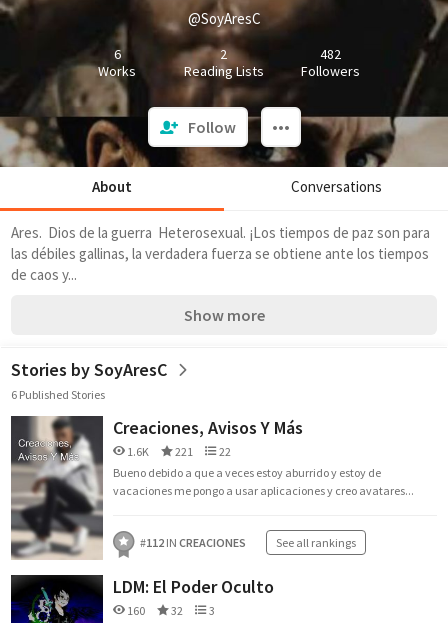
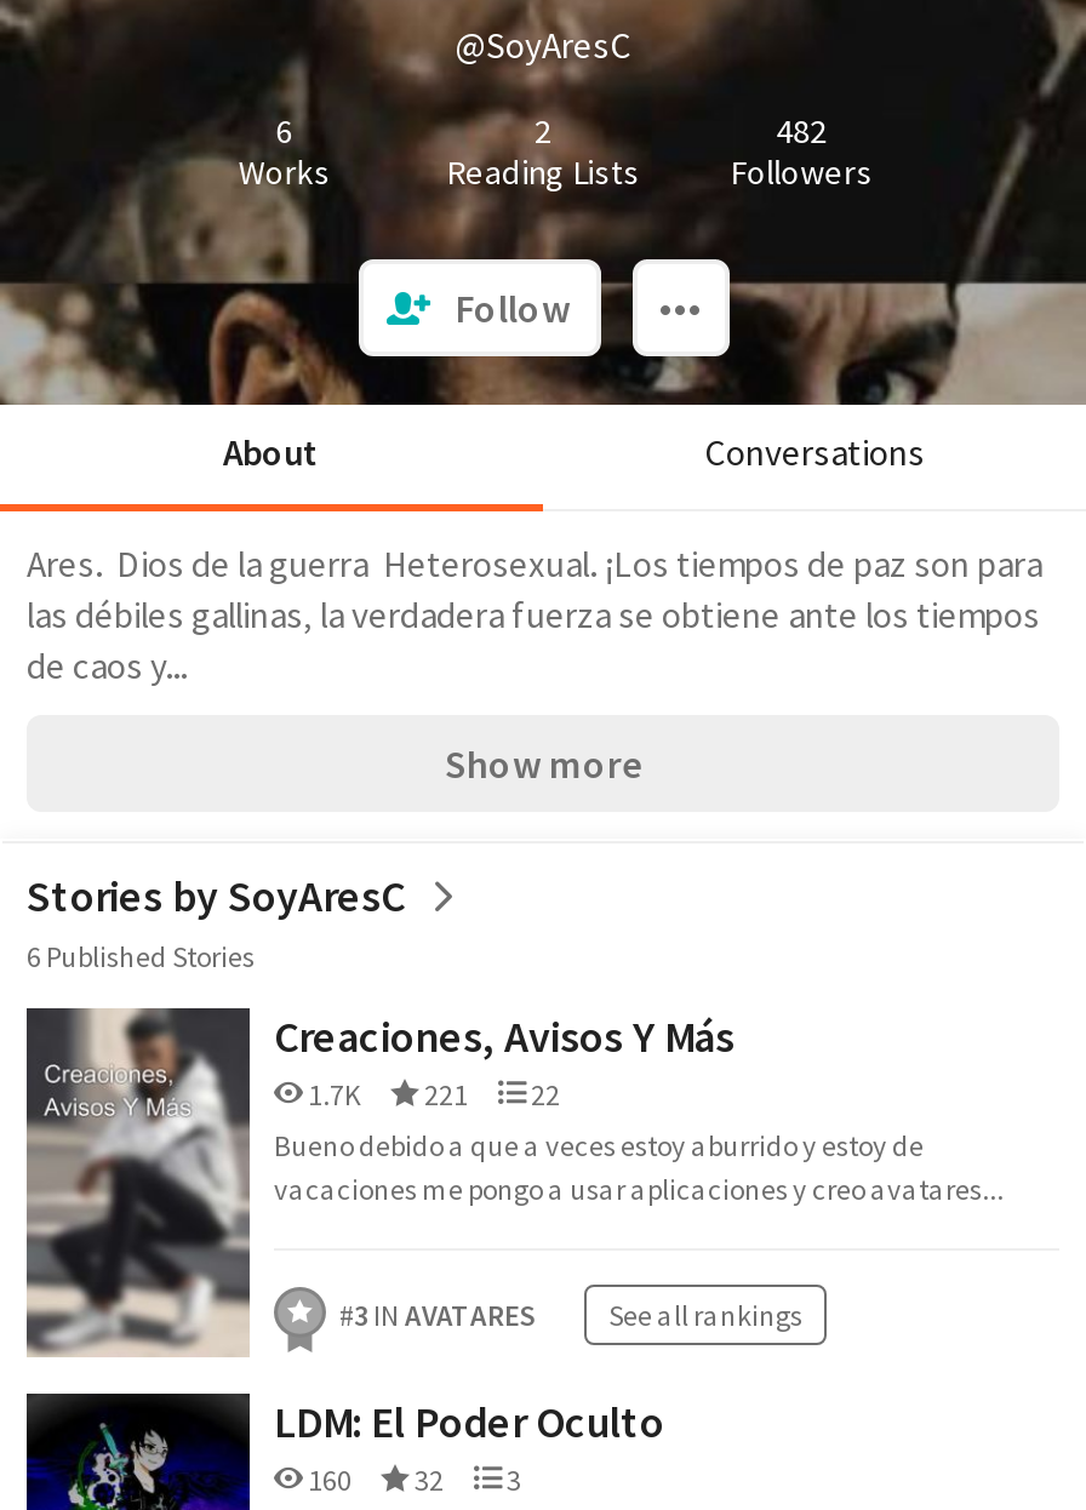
- 1.6K 221 22
+ 1.7K 221 22

- #112 IN CREACIONES
+ #3 IN AVATARES
